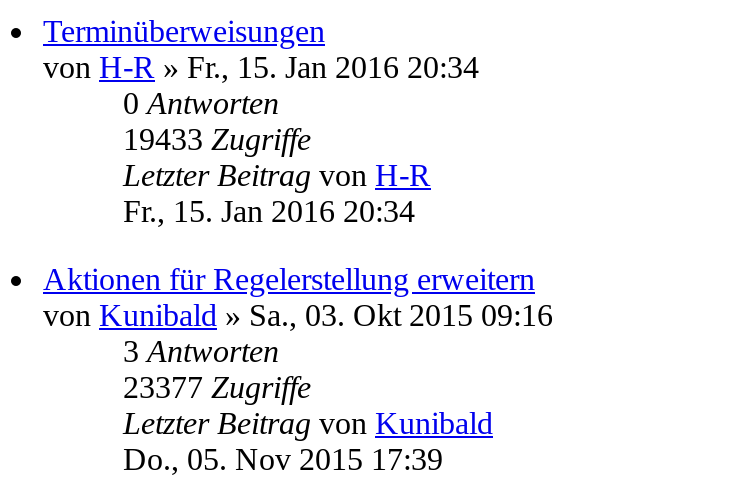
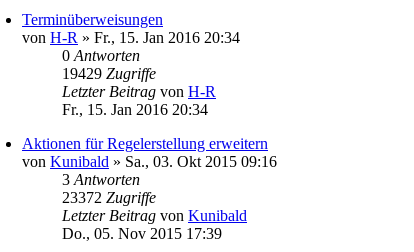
- 19433 Zugriffe
+ 19429 Zugriffe

- 23377 Zugriffe
+ 23372 Zugriffe
